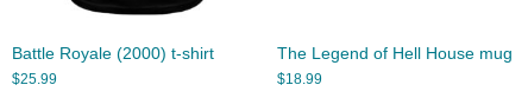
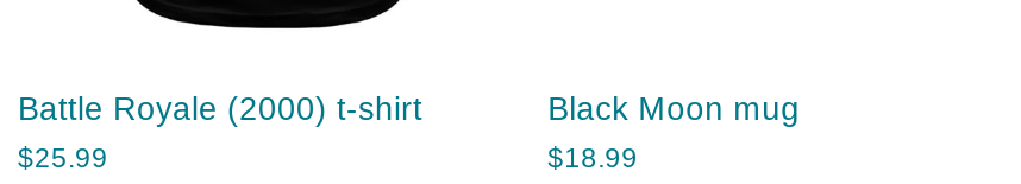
- The Legend of Hell House mug
+ Black Moon mug
